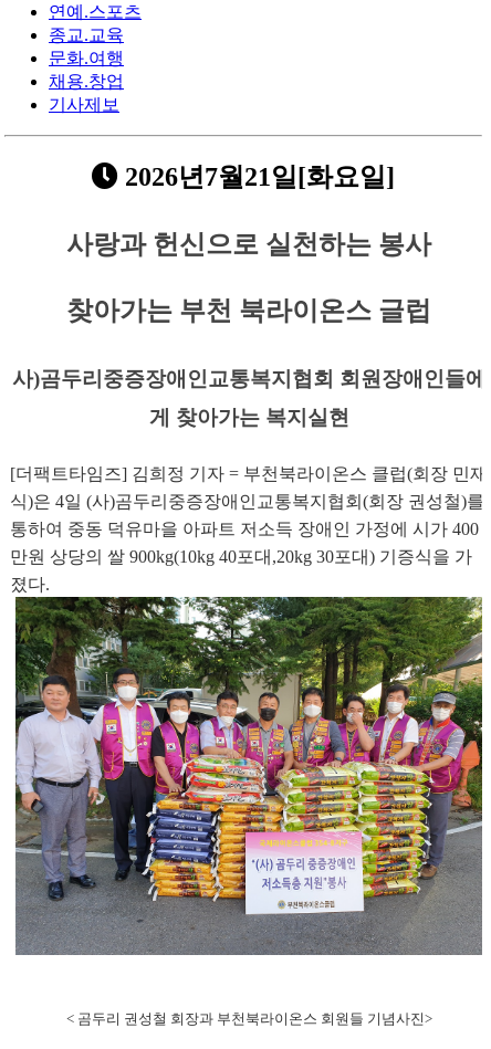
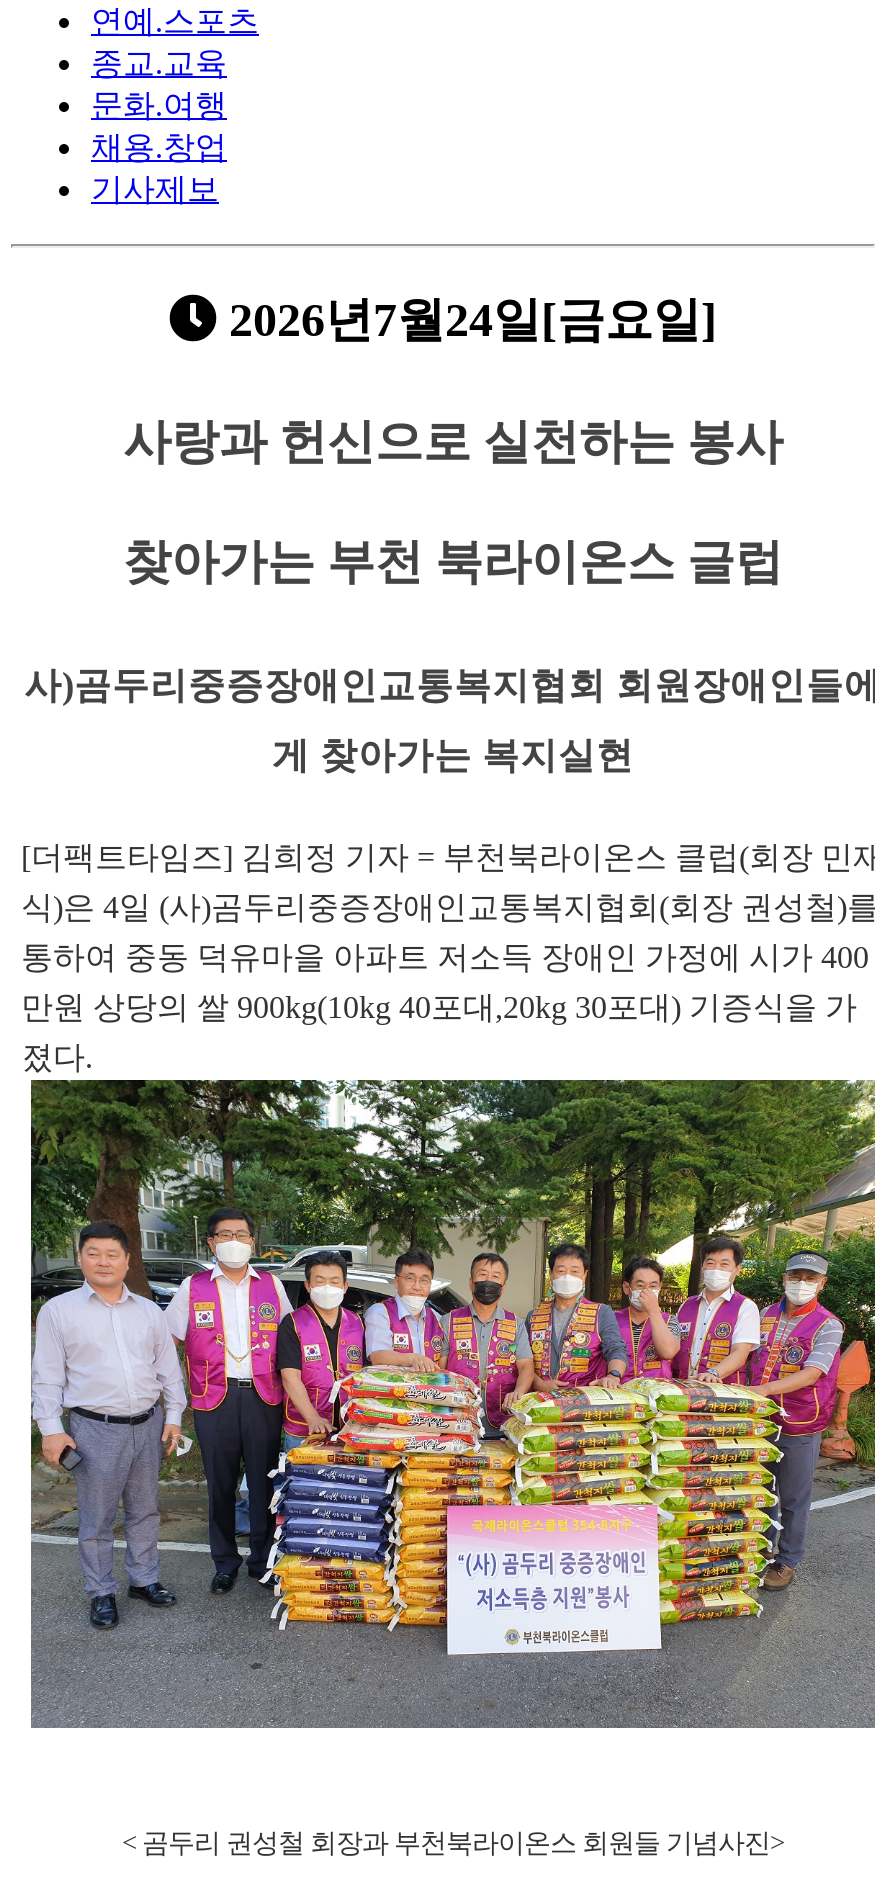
- 2026년7월21일[화요일]
+ 2026년7월24일[금요일]
